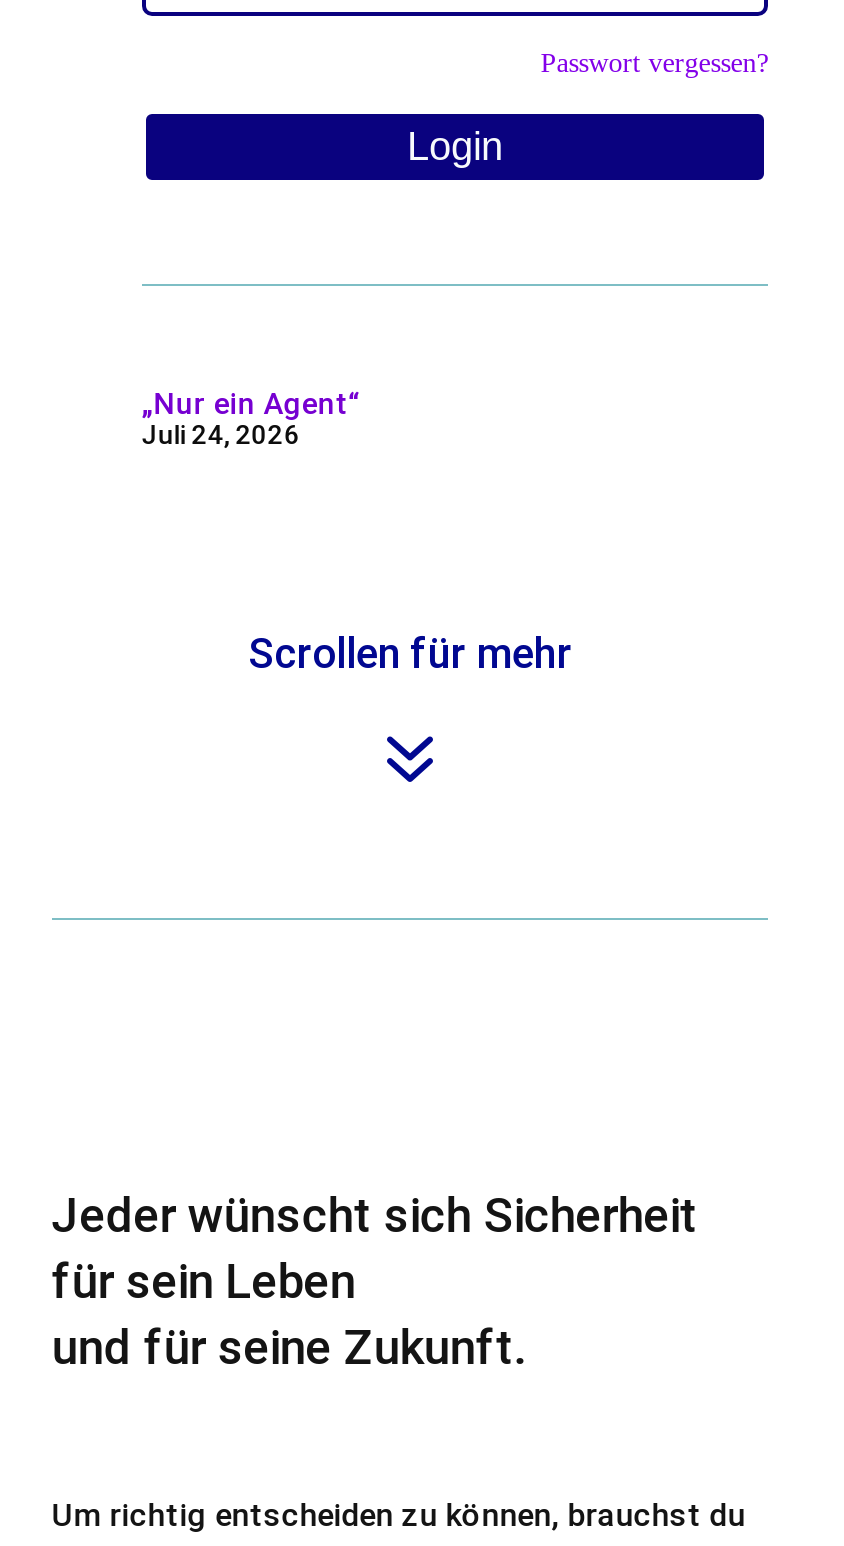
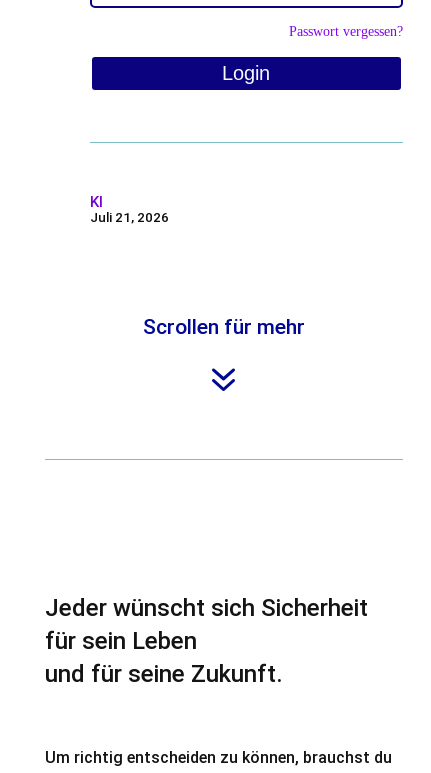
- „Nur ein Agent“
- Juli 24, 2026
+ KI
+ Juli 21, 2026
